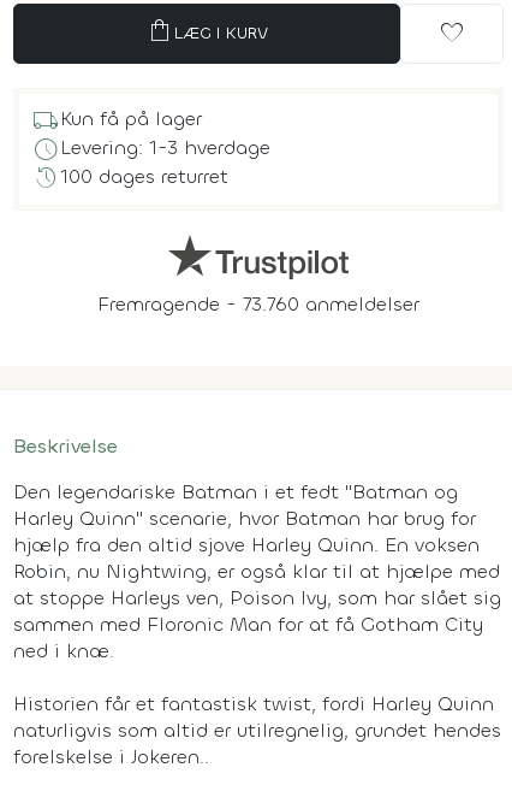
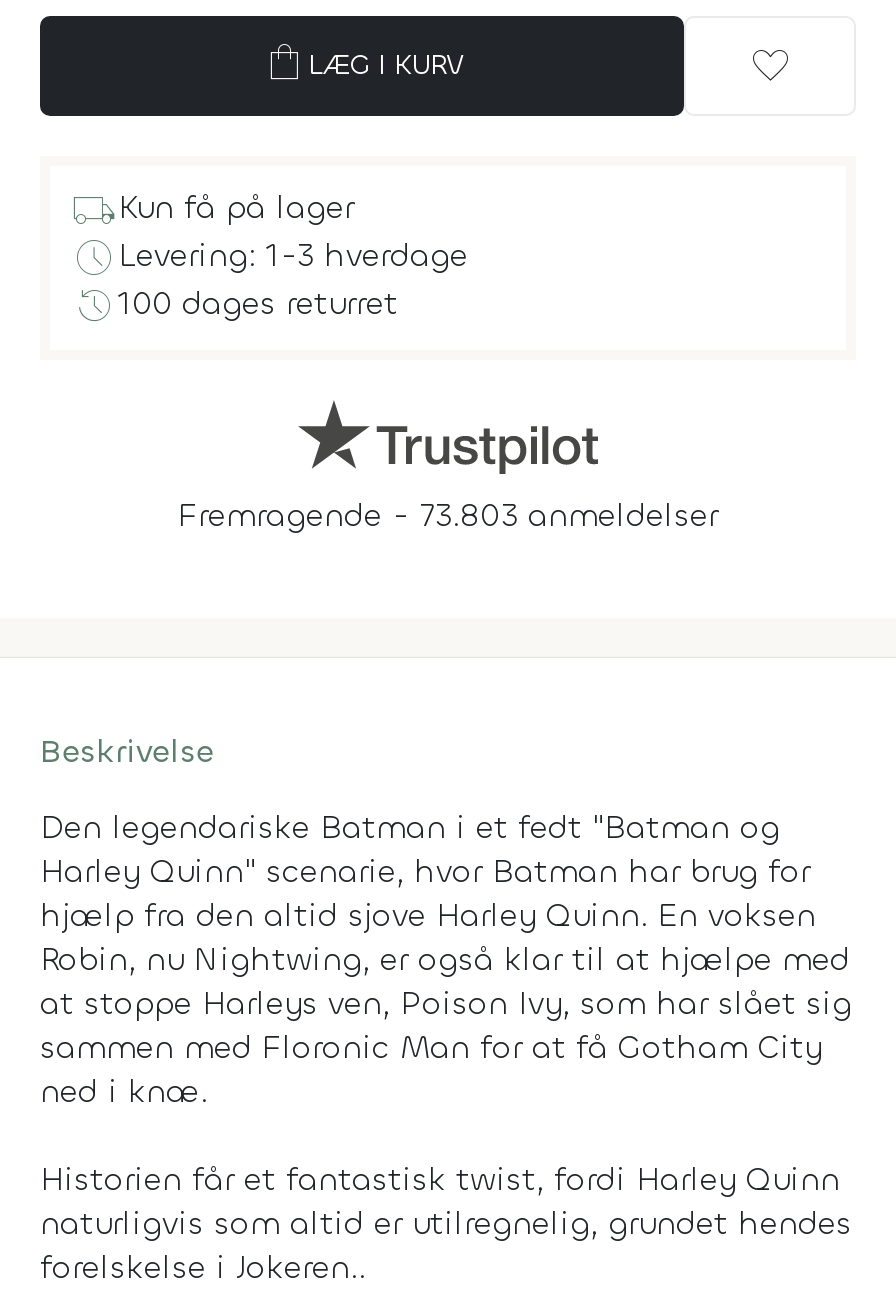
- Fremragende - 73.760 anmeldelser
+ Fremragende - 73.803 anmeldelser
